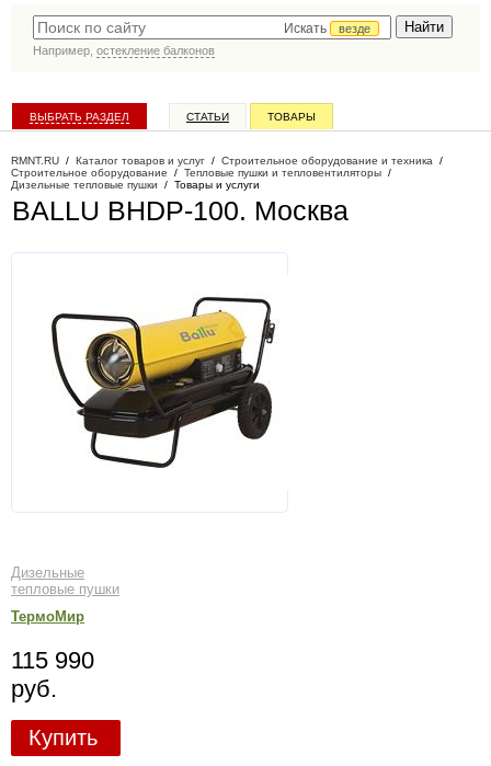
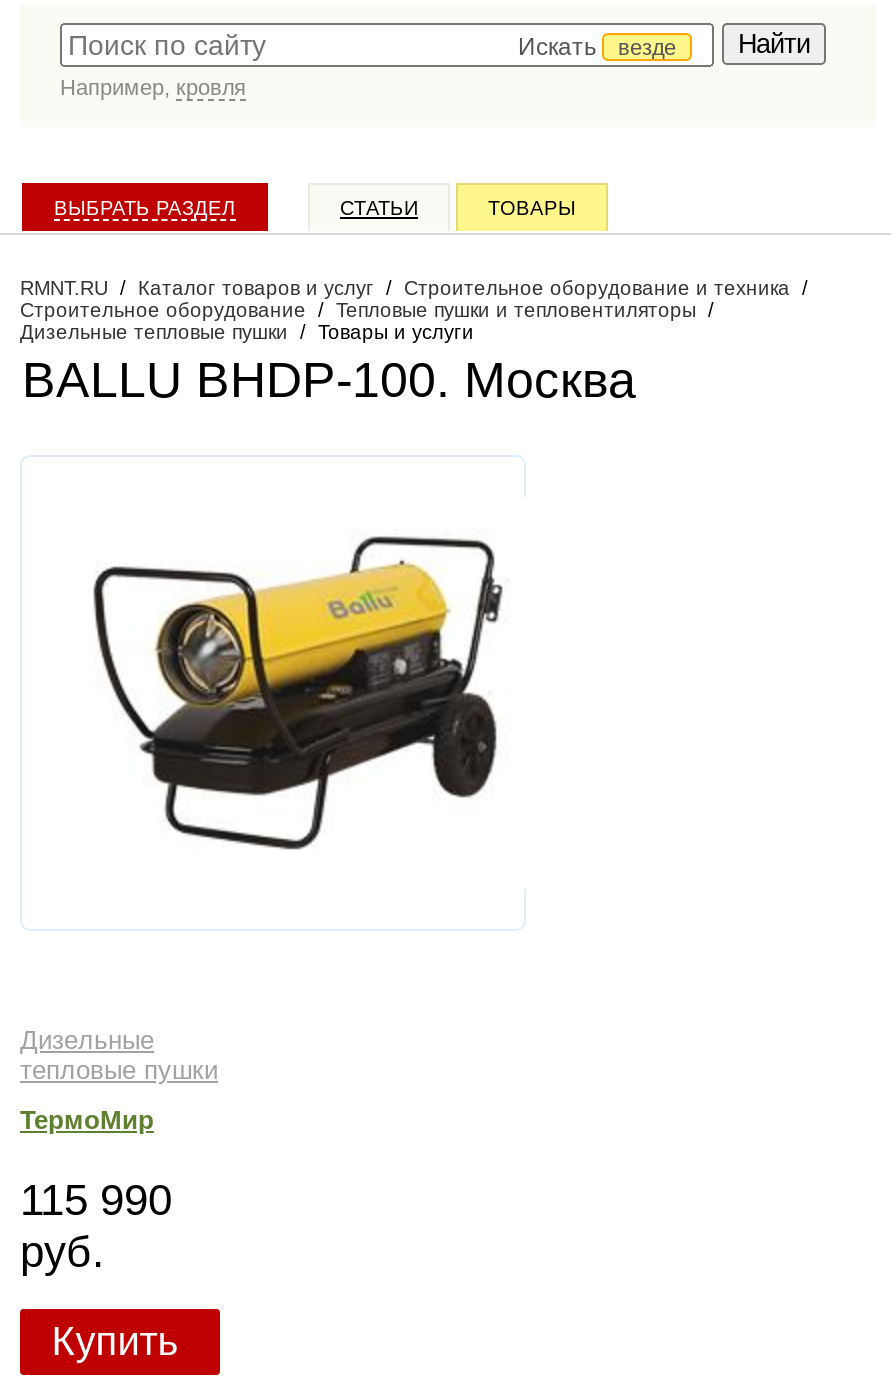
- Например, остекление балконов
+ Например, кровля
